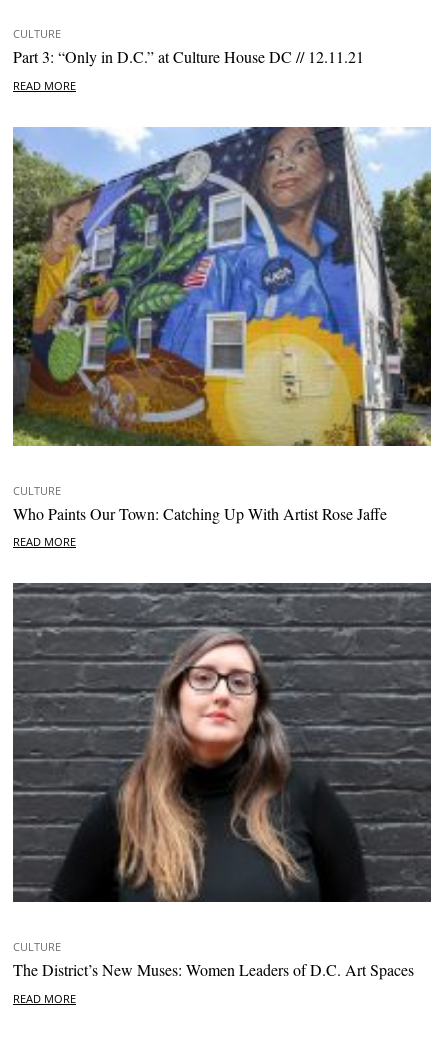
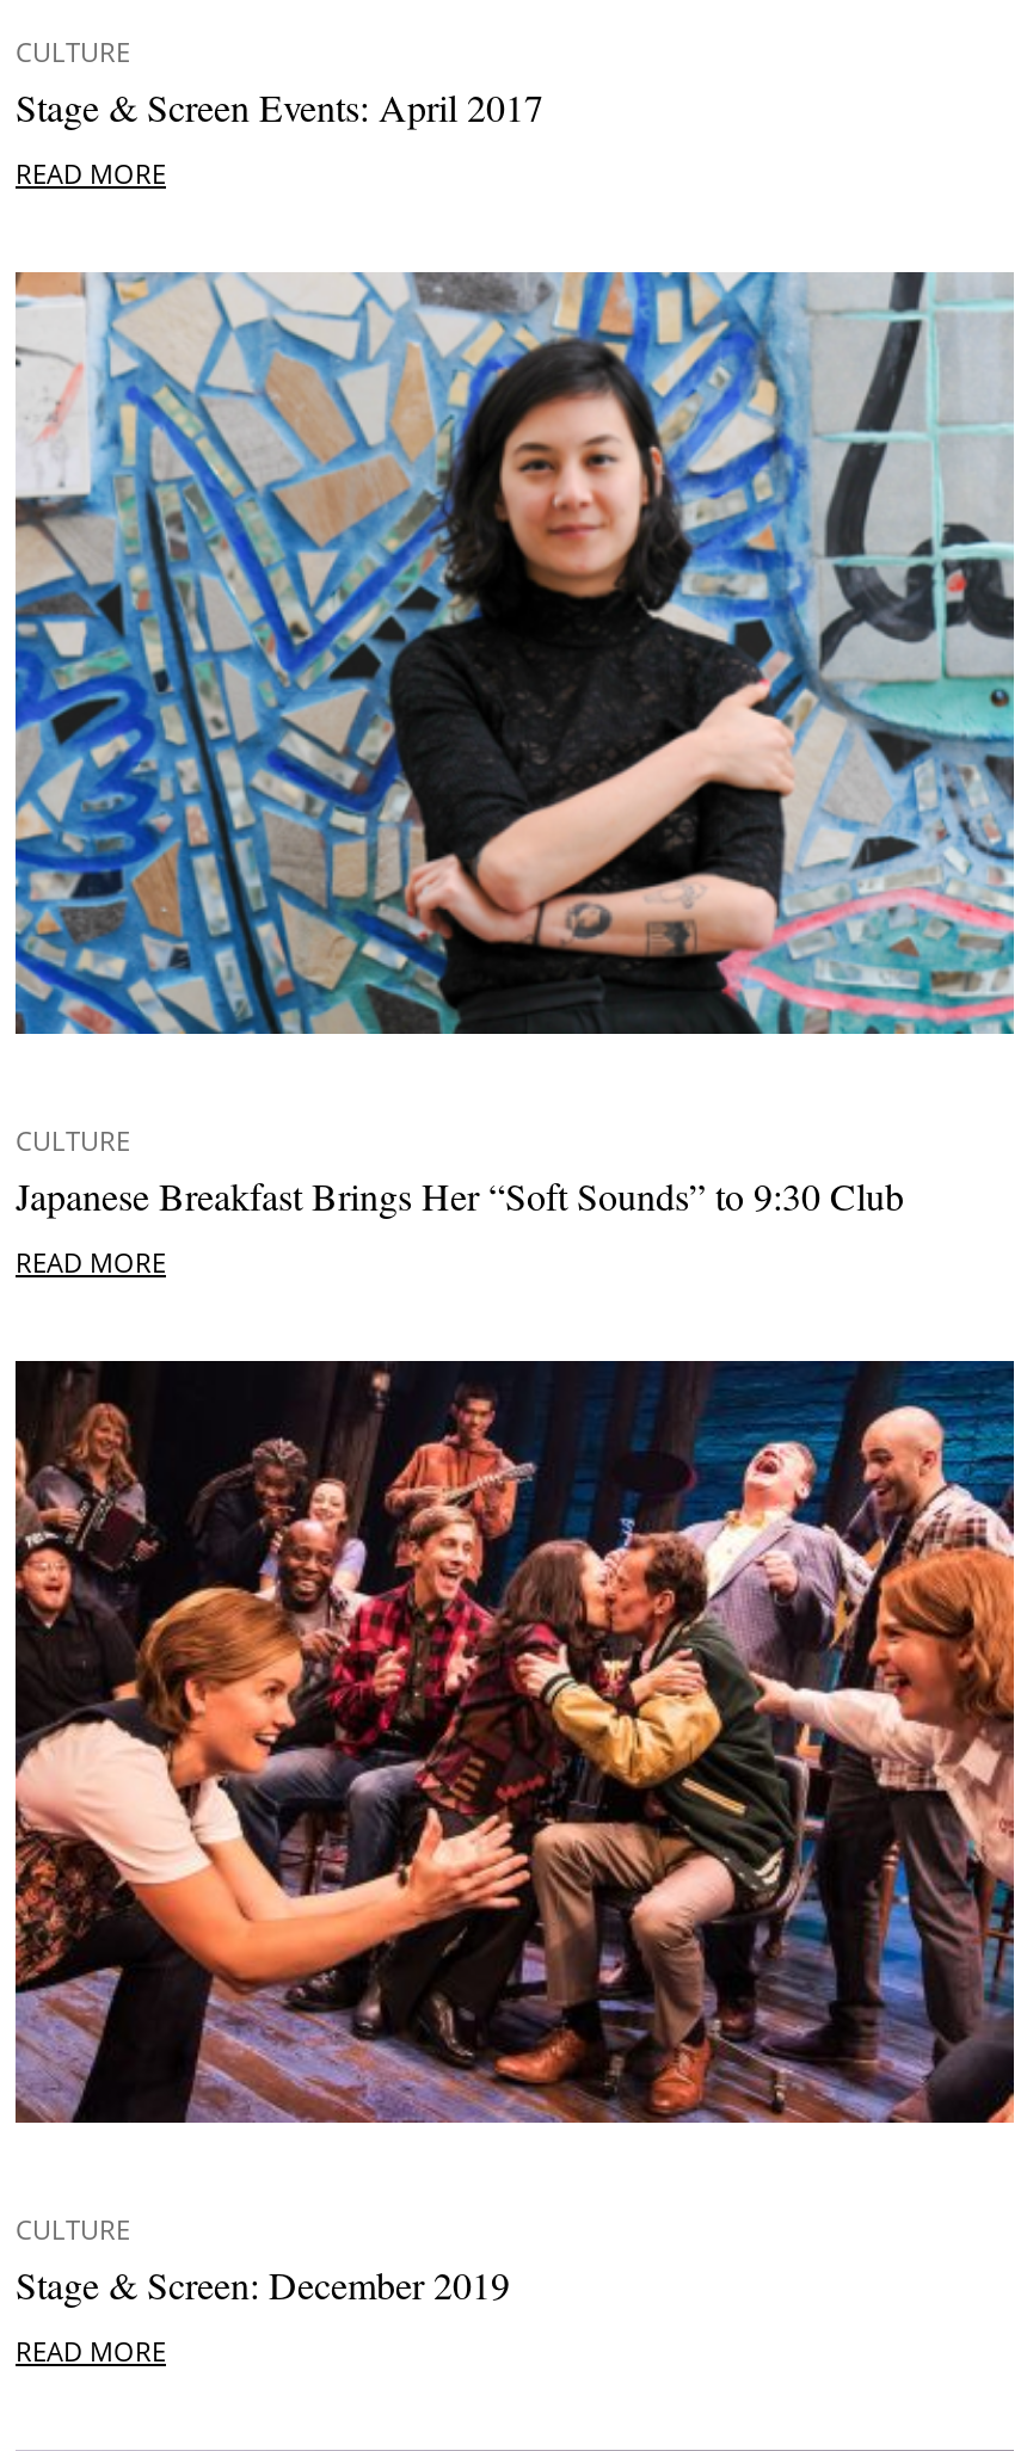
- Part 3: “Only in D.C.” at Culture House DC // 12.11.21
+ Stage & Screen Events: April 2017

- [image]
+ [image]

- Who Paints Our Town: Catching Up With Artist Rose Jaffe
+ Japanese Breakfast Brings Her “Soft Sounds” to 9:30 Club

- [image]
+ [image]

- The District’s New Muses: Women Leaders of D.C. Art Spaces
+ Stage & Screen: December 2019
